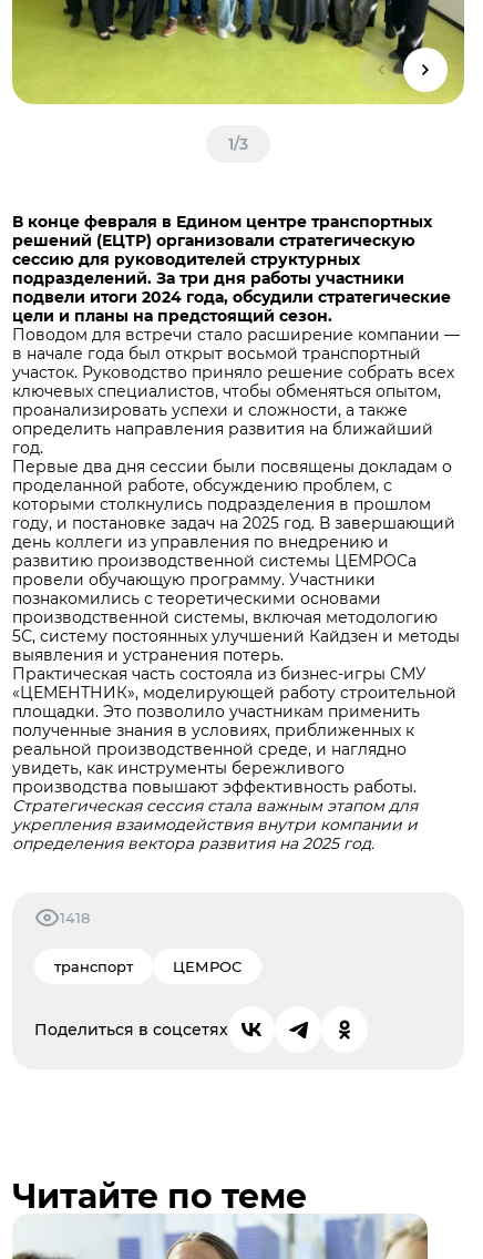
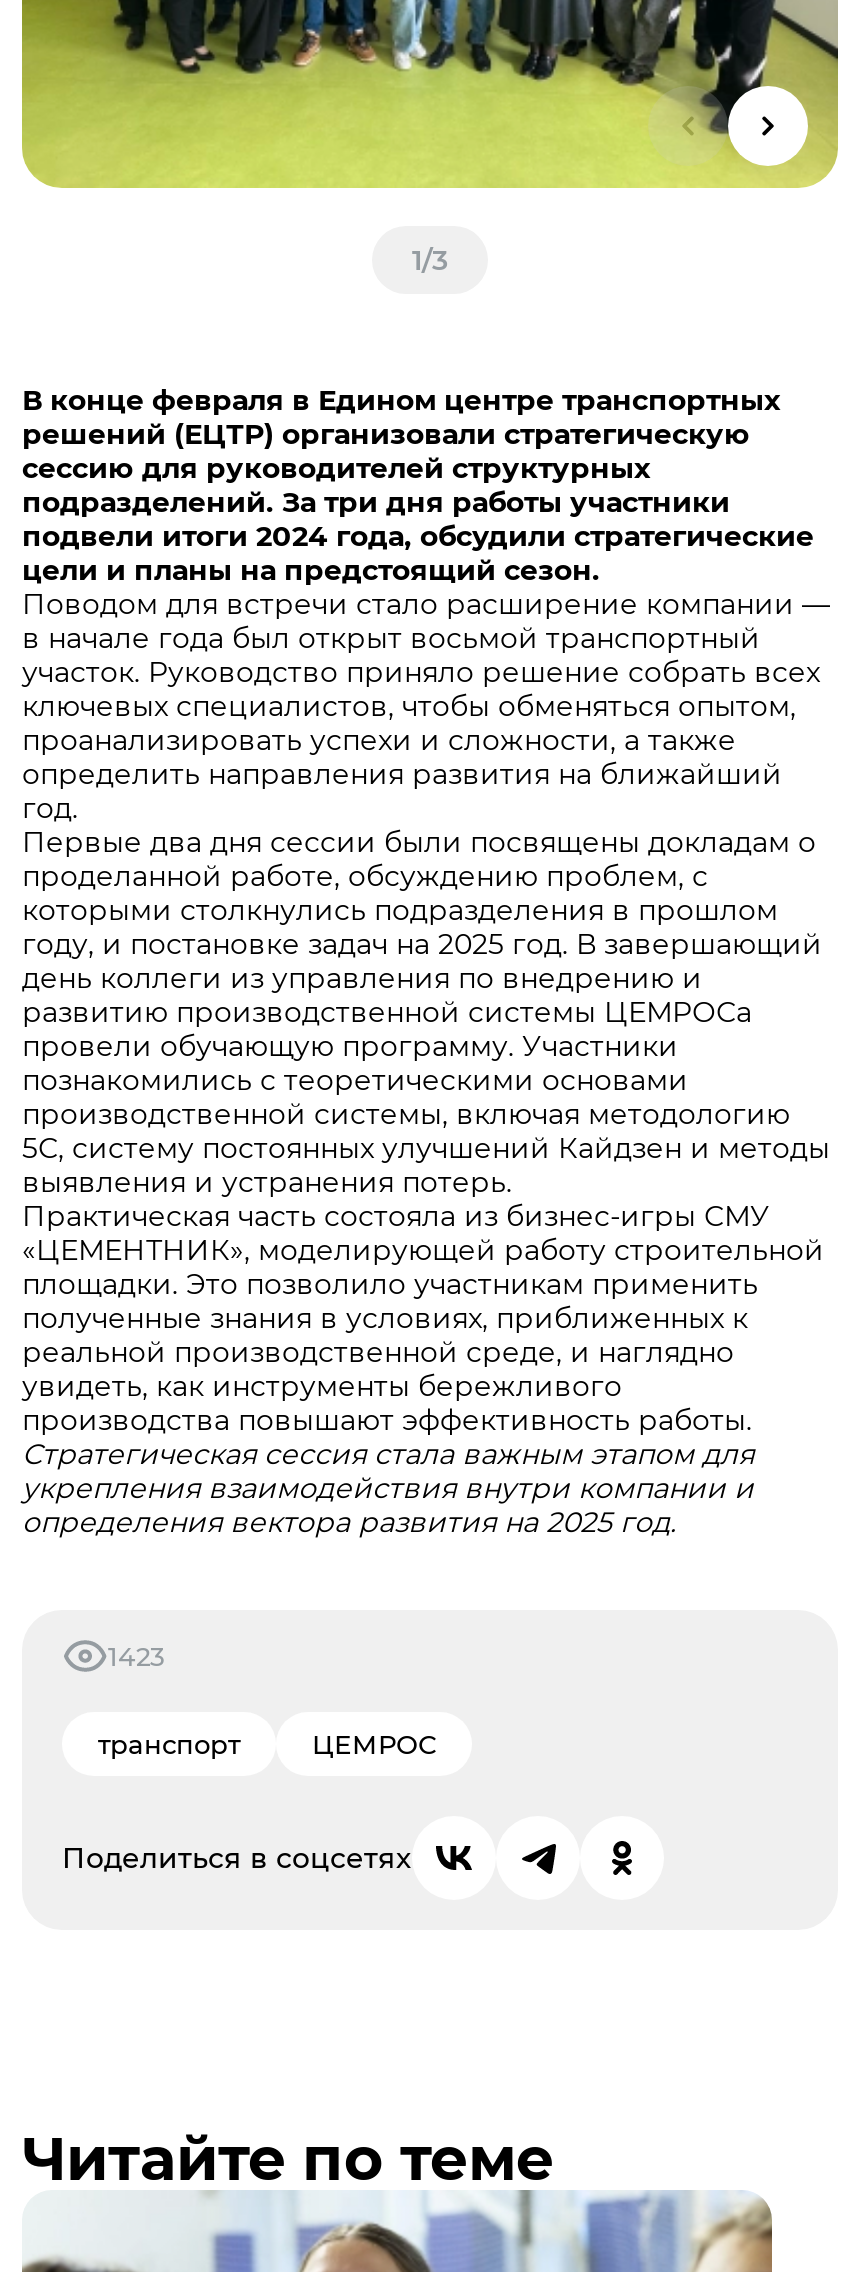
- 1418
+ 1423
